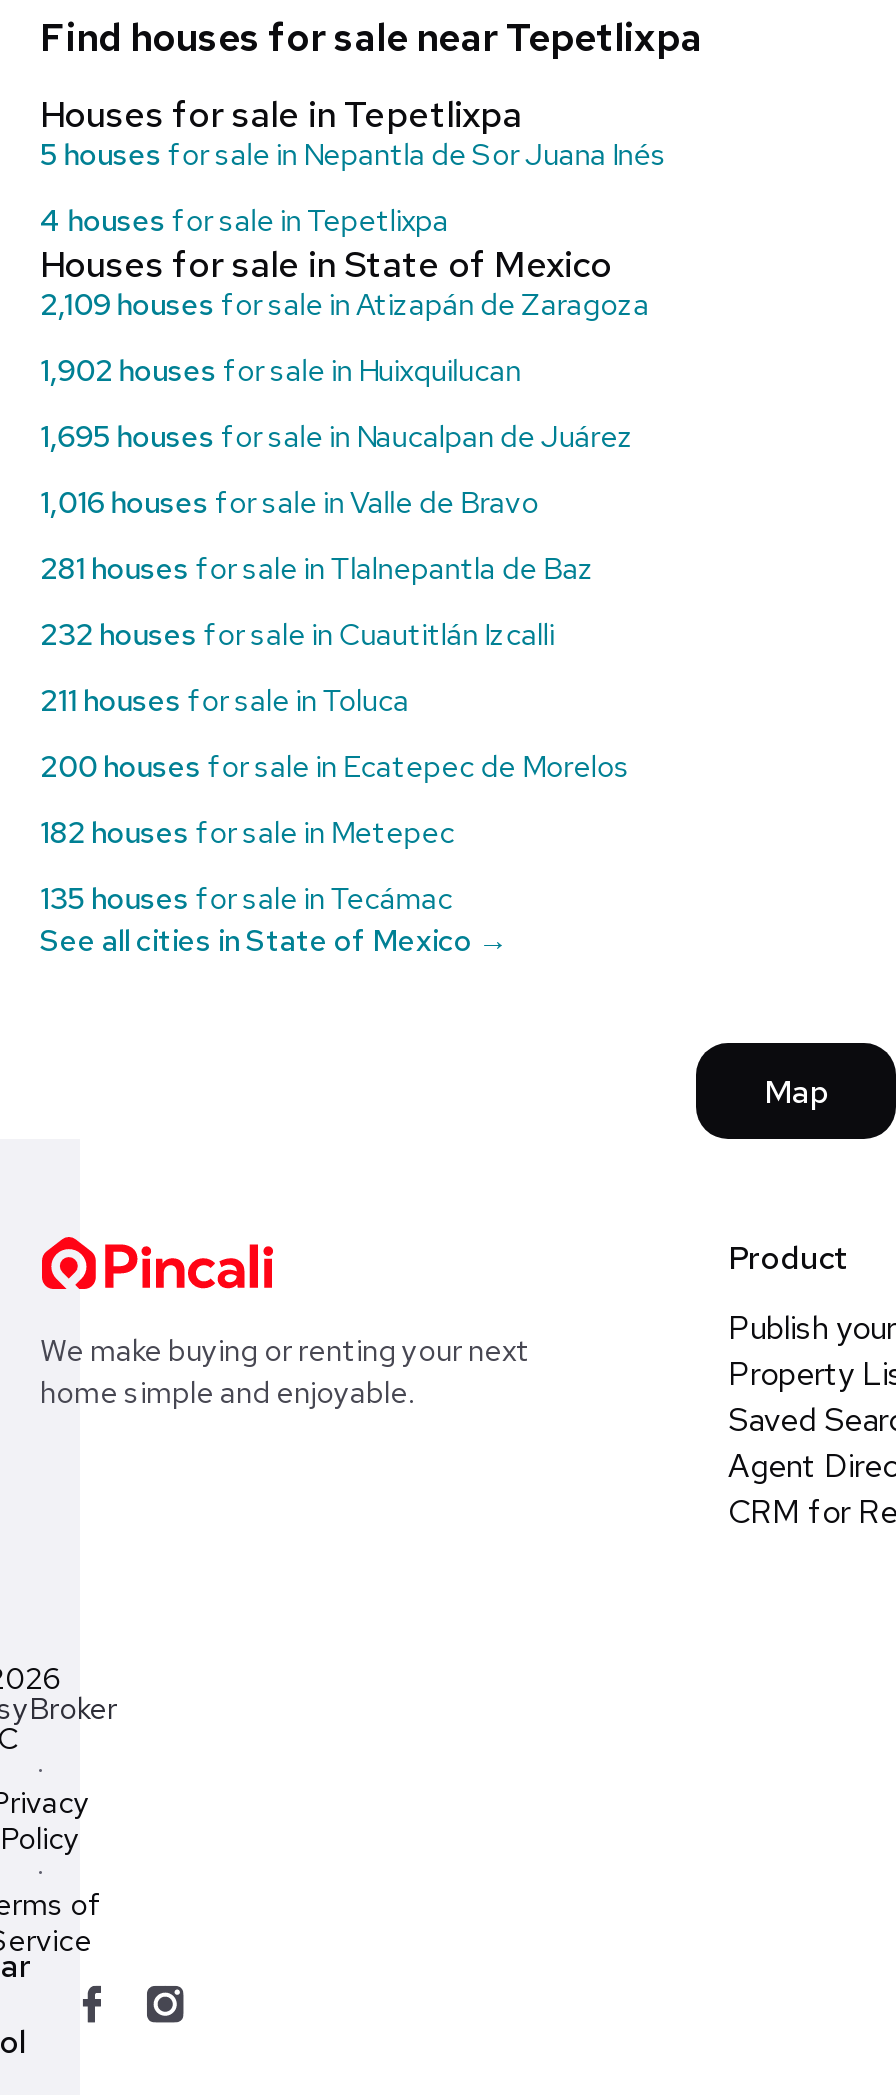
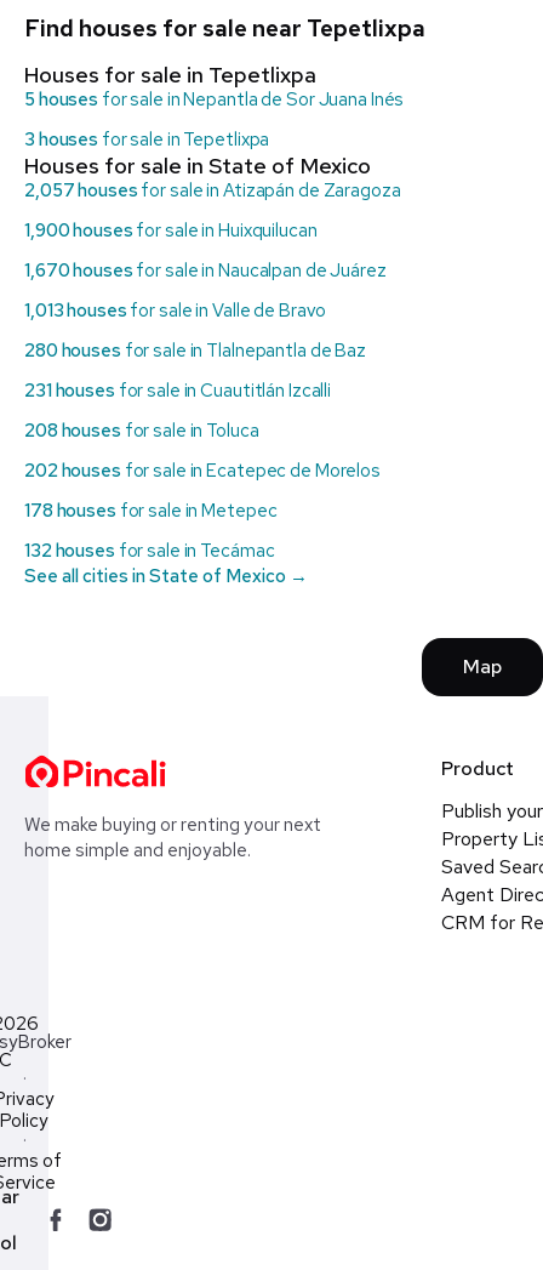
- 4 houses for sale in Tepetlixpa
+ 3 houses for sale in Tepetlixpa

- 2,109 houses for sale in Atizapán de Zaragoza
+ 2,057 houses for sale in Atizapán de Zaragoza

- 1,902 houses for sale in Huixquilucan
+ 1,900 houses for sale in Huixquilucan

- 1,695 houses for sale in Naucalpan de Juárez
+ 1,670 houses for sale in Naucalpan de Juárez

- 1,016 houses for sale in Valle de Bravo
+ 1,013 houses for sale in Valle de Bravo

- 281 houses for sale in Tlalnepantla de Baz
+ 280 houses for sale in Tlalnepantla de Baz

- 232 houses for sale in Cuautitlán Izcalli
+ 231 houses for sale in Cuautitlán Izcalli

- 211 houses for sale in Toluca
+ 208 houses for sale in Toluca

- 200 houses for sale in Ecatepec de Morelos
+ 202 houses for sale in Ecatepec de Morelos

- 182 houses for sale in Metepec
+ 178 houses for sale in Metepec

- 135 houses for sale in Tecámac
+ 132 houses for sale in Tecámac
